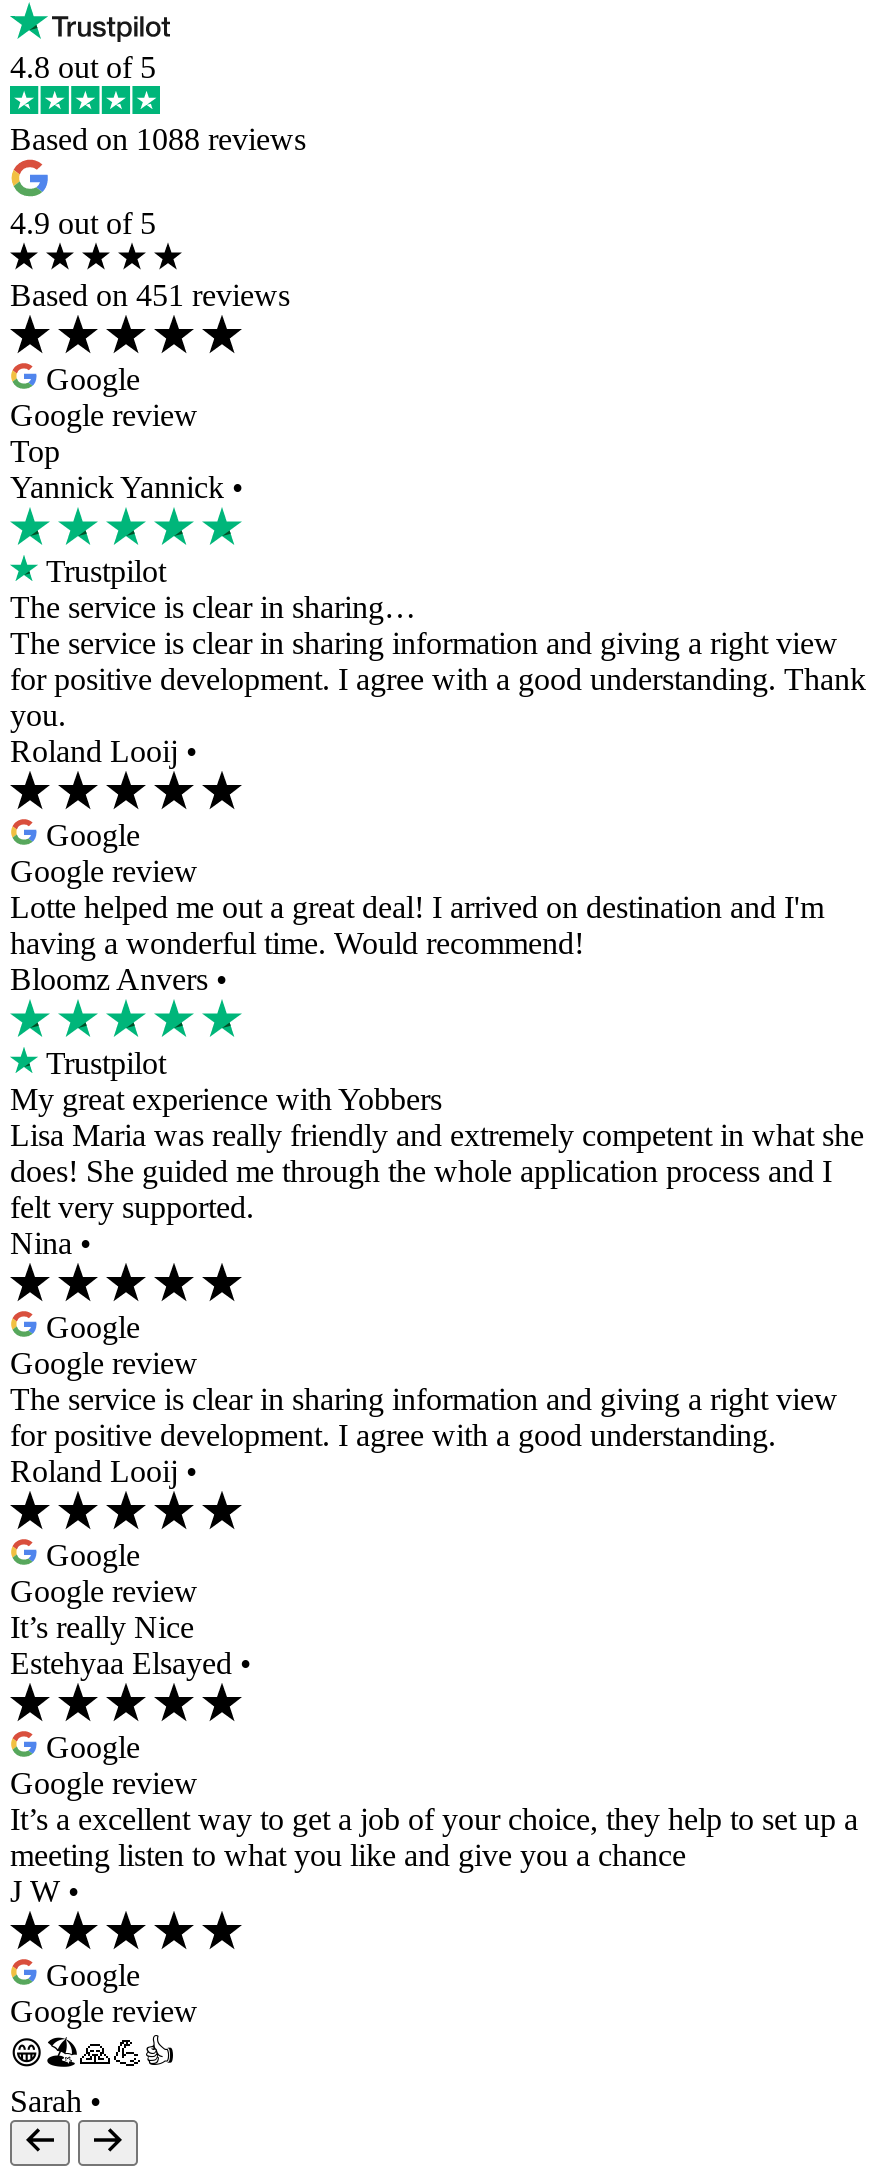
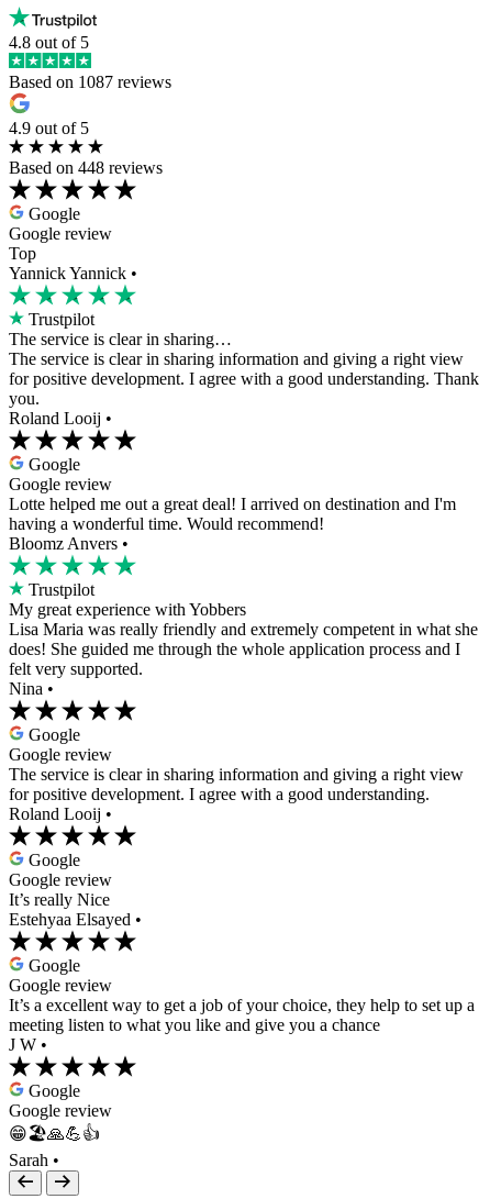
- Based on 1088 reviews
+ Based on 1087 reviews

- Based on 451 reviews
+ Based on 448 reviews
